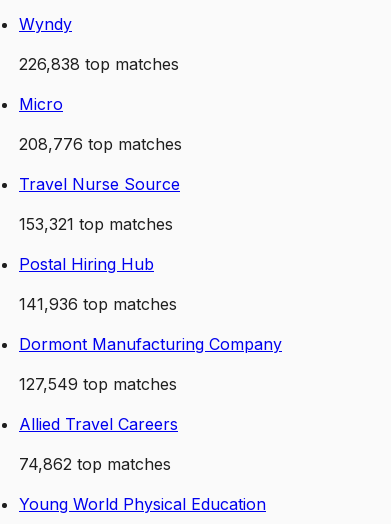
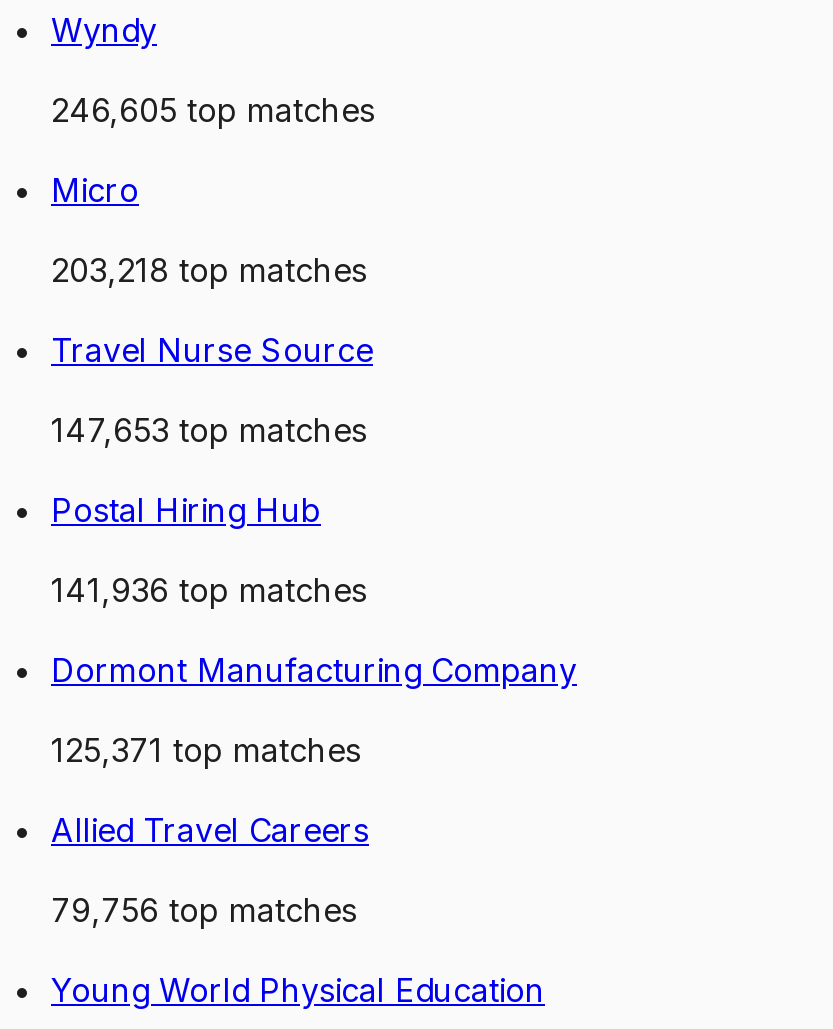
- 226,838 top matches
+ 246,605 top matches

- 208,776 top matches
+ 203,218 top matches

- 153,321 top matches
+ 147,653 top matches

- 127,549 top matches
+ 125,371 top matches

- 74,862 top matches
+ 79,756 top matches
